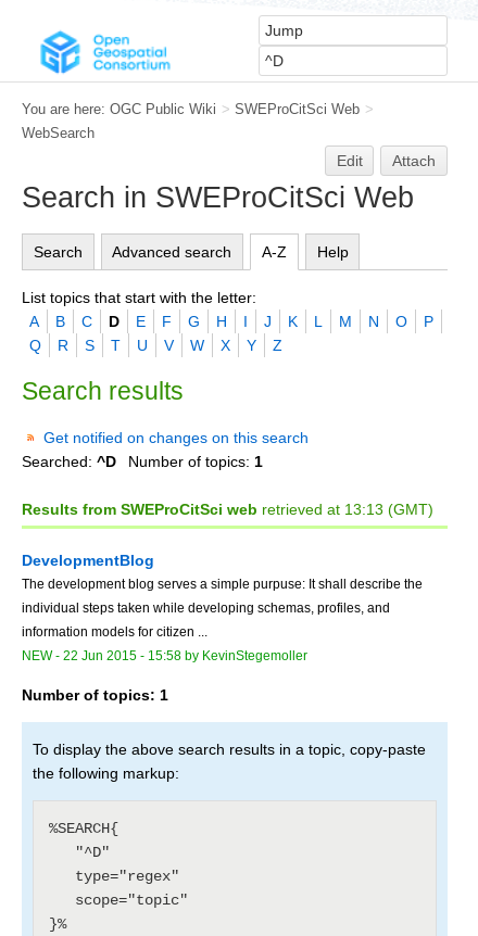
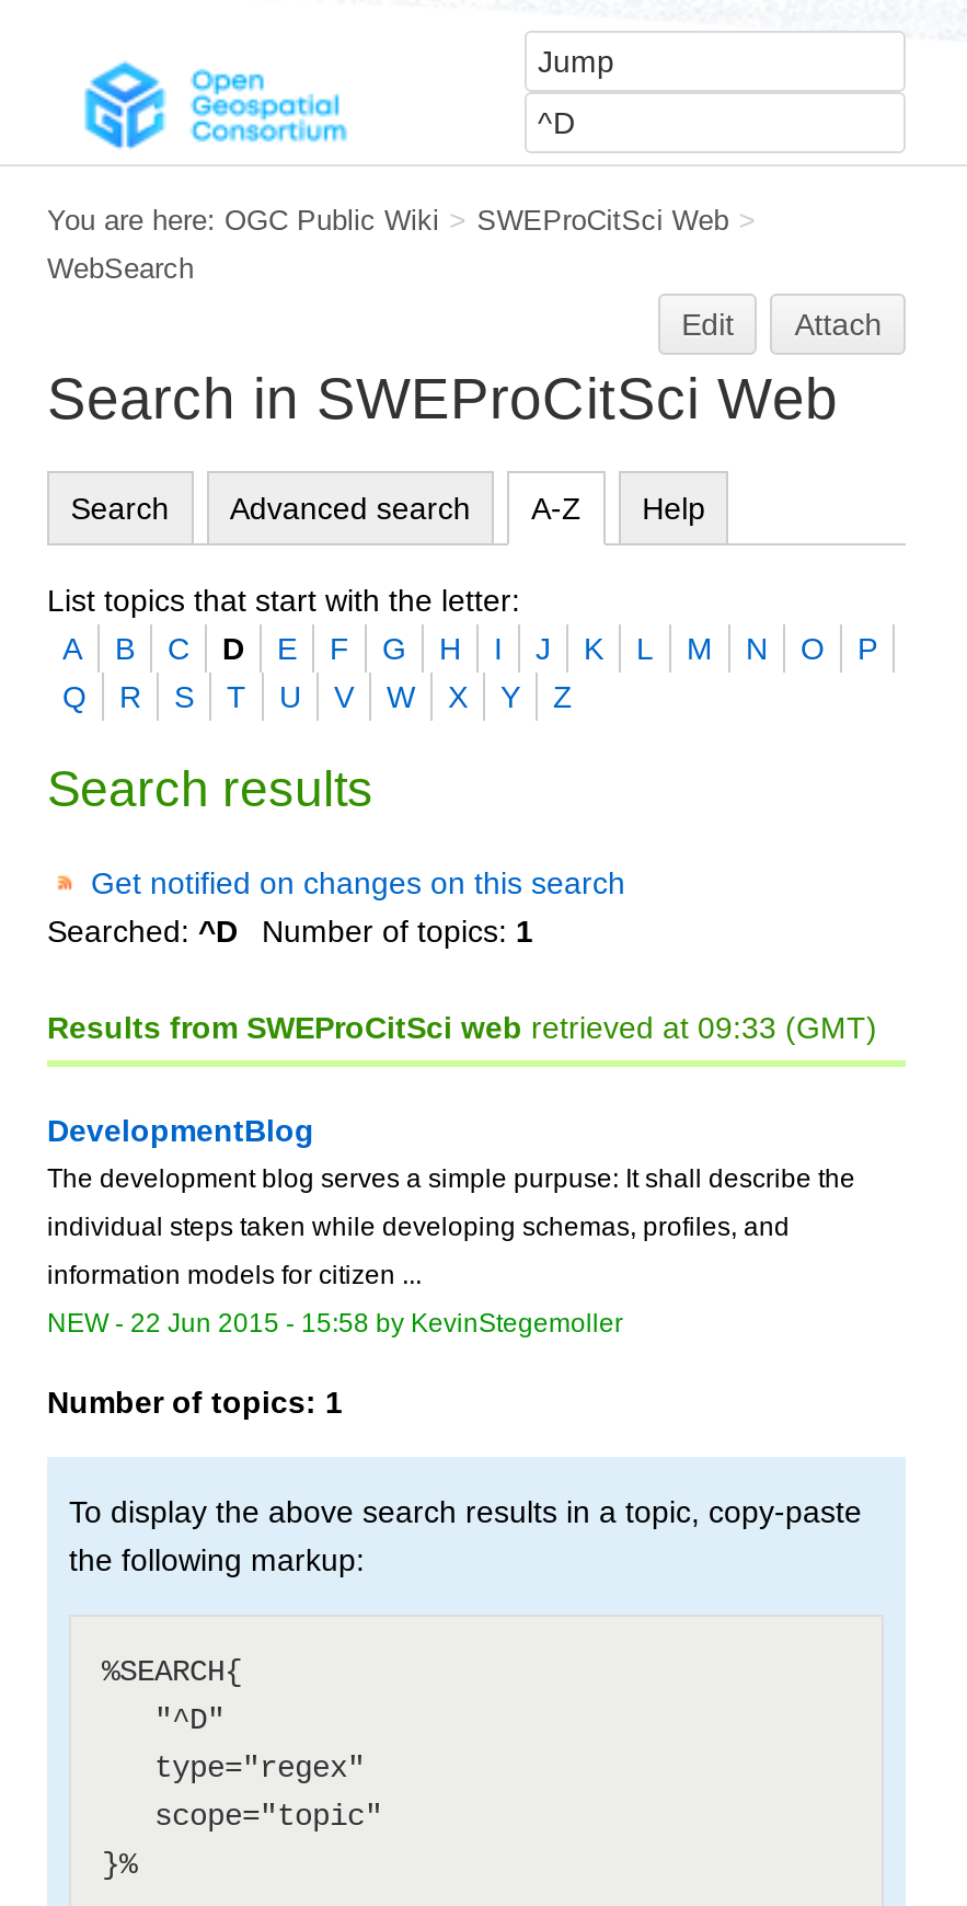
- Results from SWEProCitSci web retrieved at 13:13 (GMT)
+ Results from SWEProCitSci web retrieved at 09:33 (GMT)
